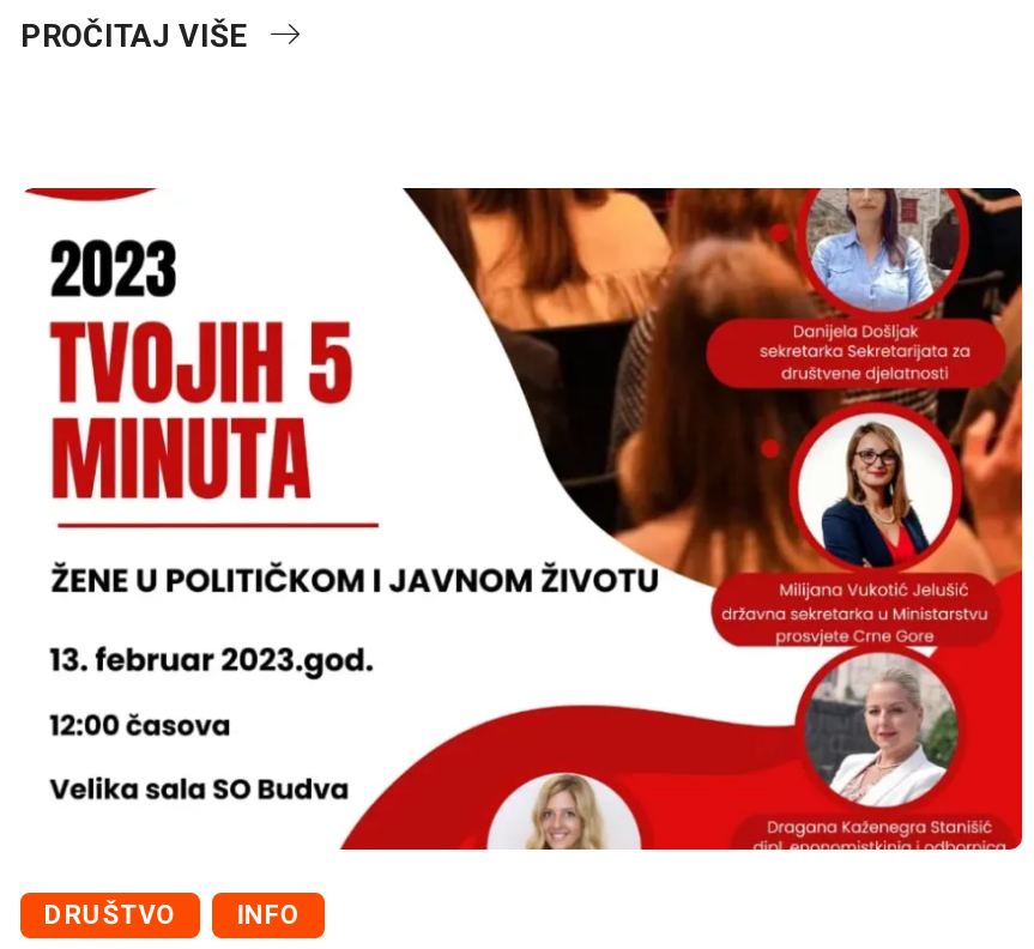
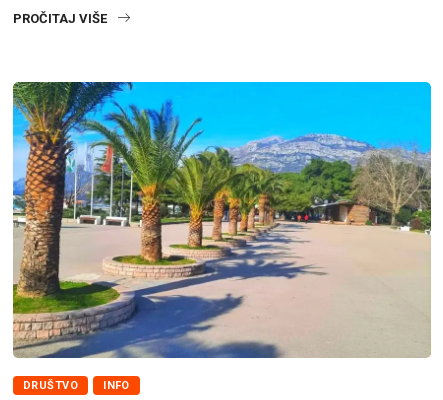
- [image]
+ [image]
